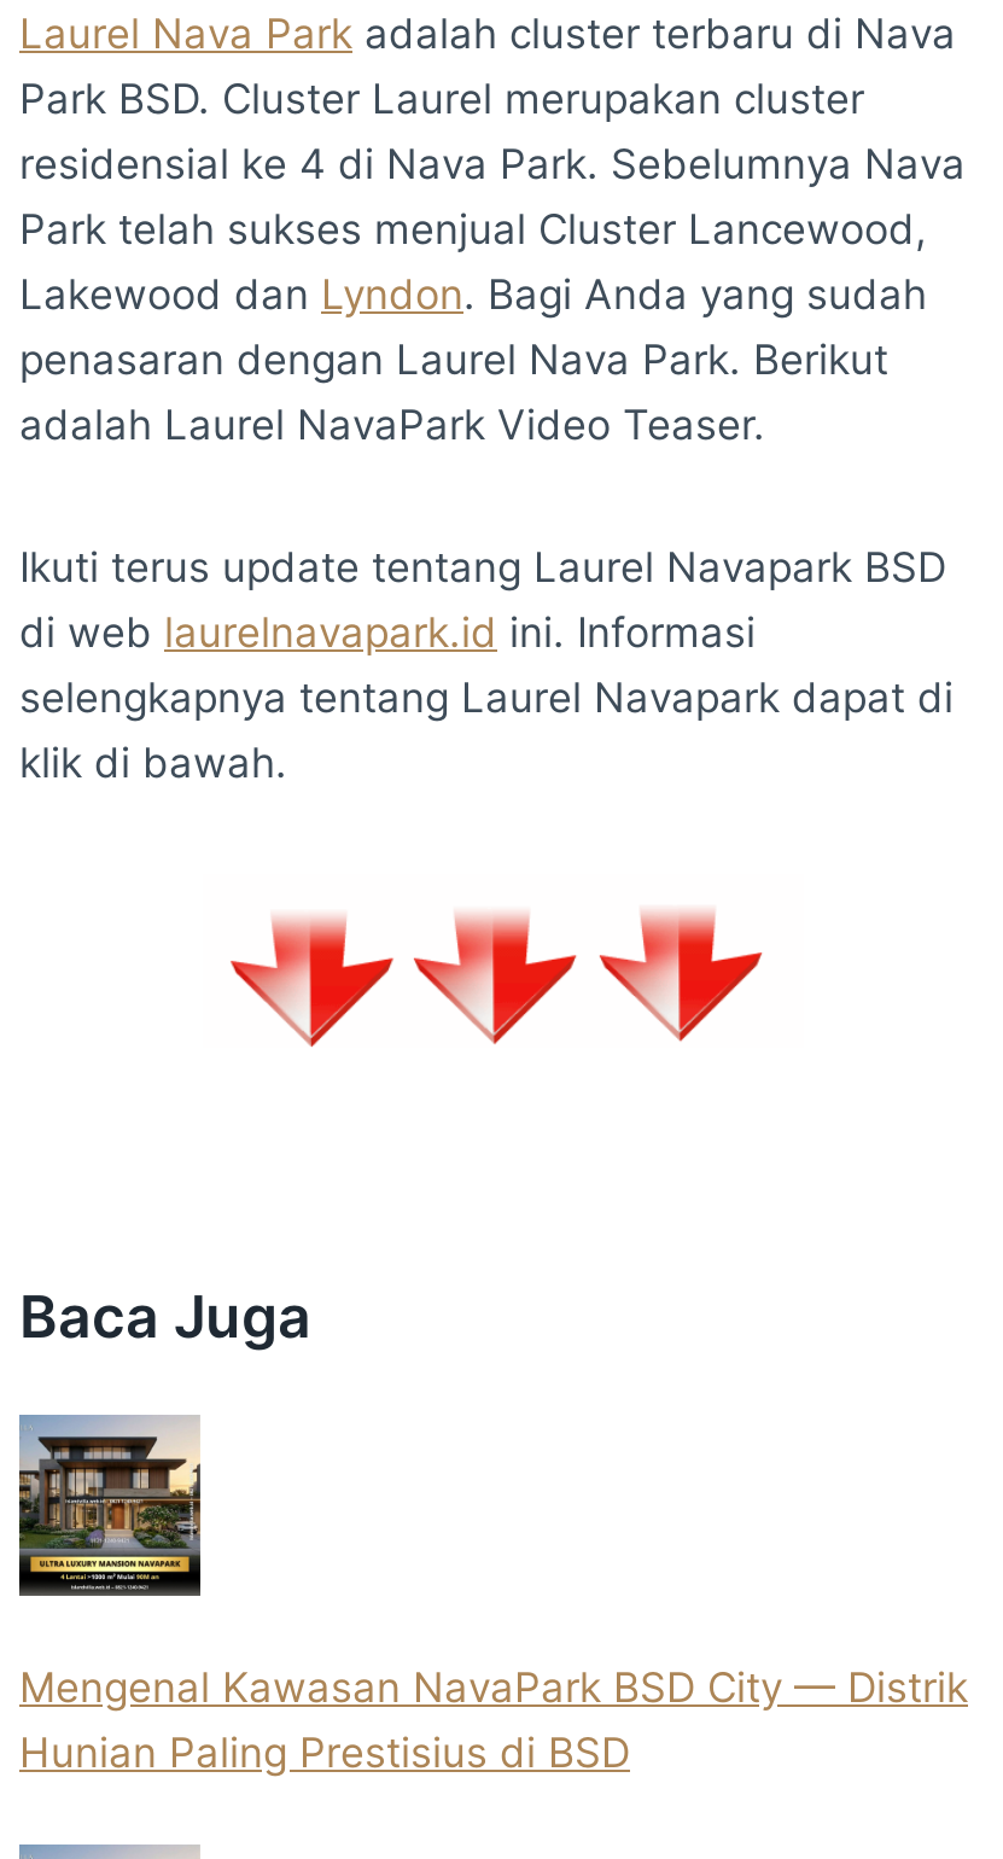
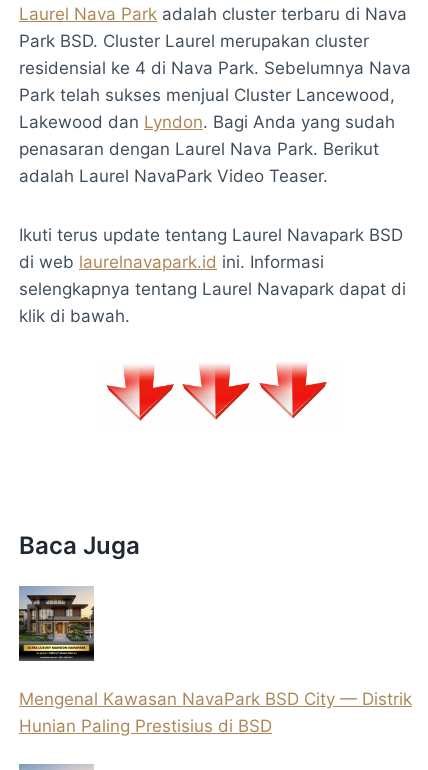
- [image]
+ [image]

- [image]
+ [image]

- [image]
+ [image]
